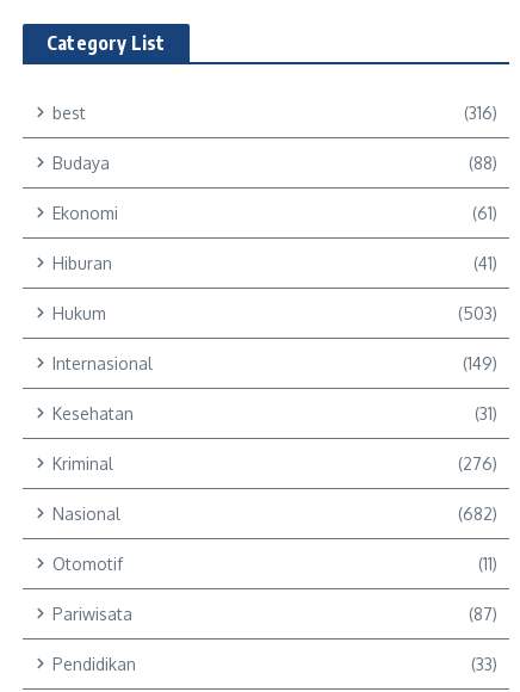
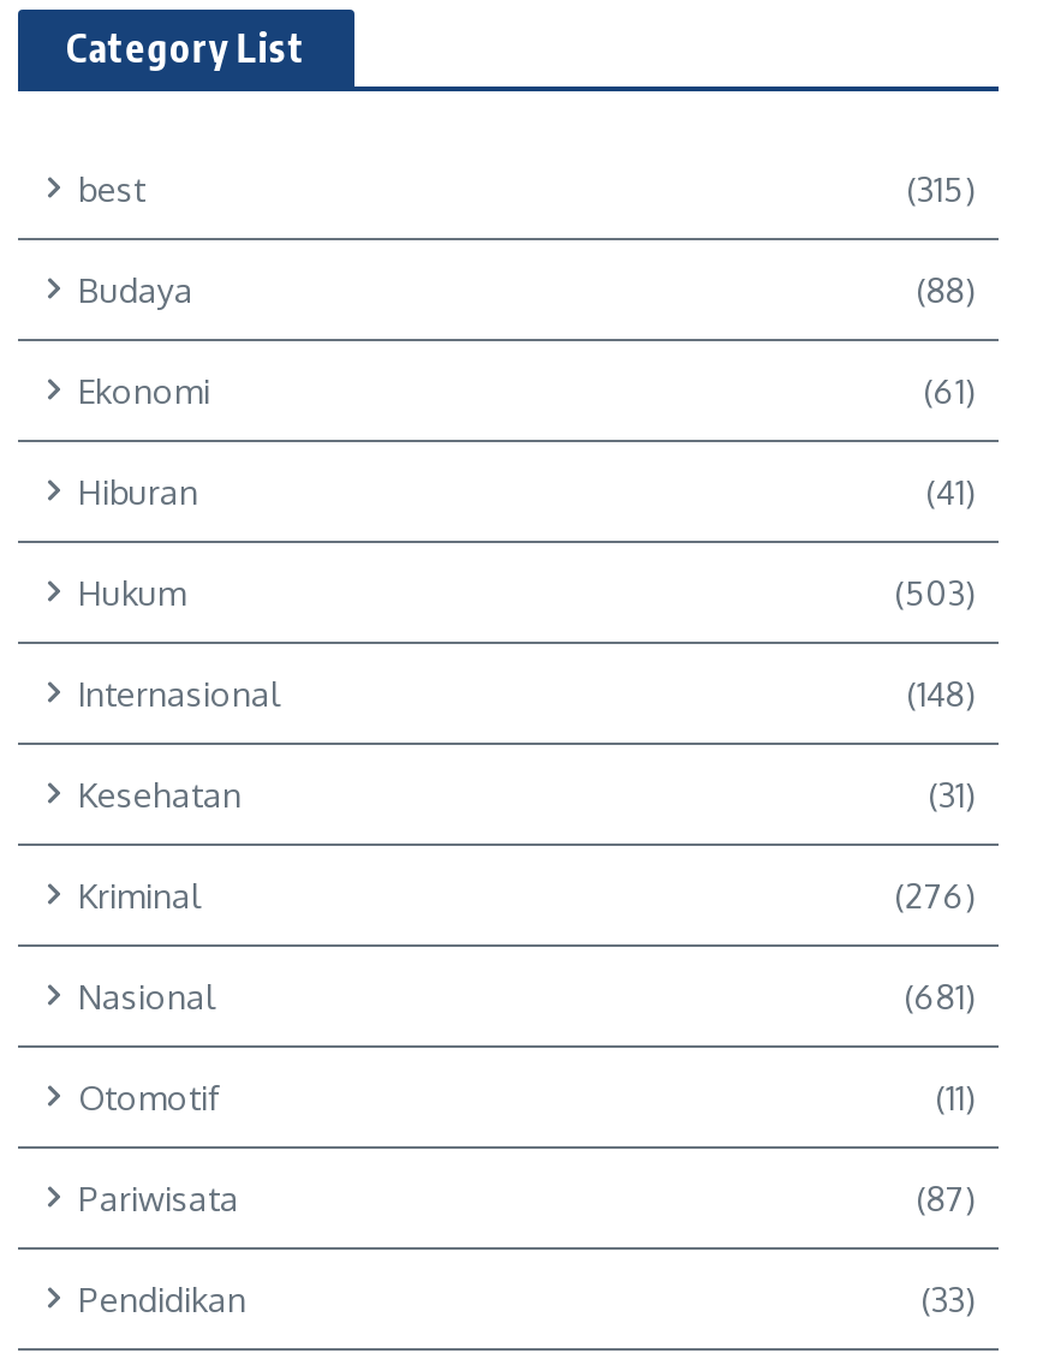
- (316)
+ (315)

- (149)
+ (148)

- (682)
+ (681)
